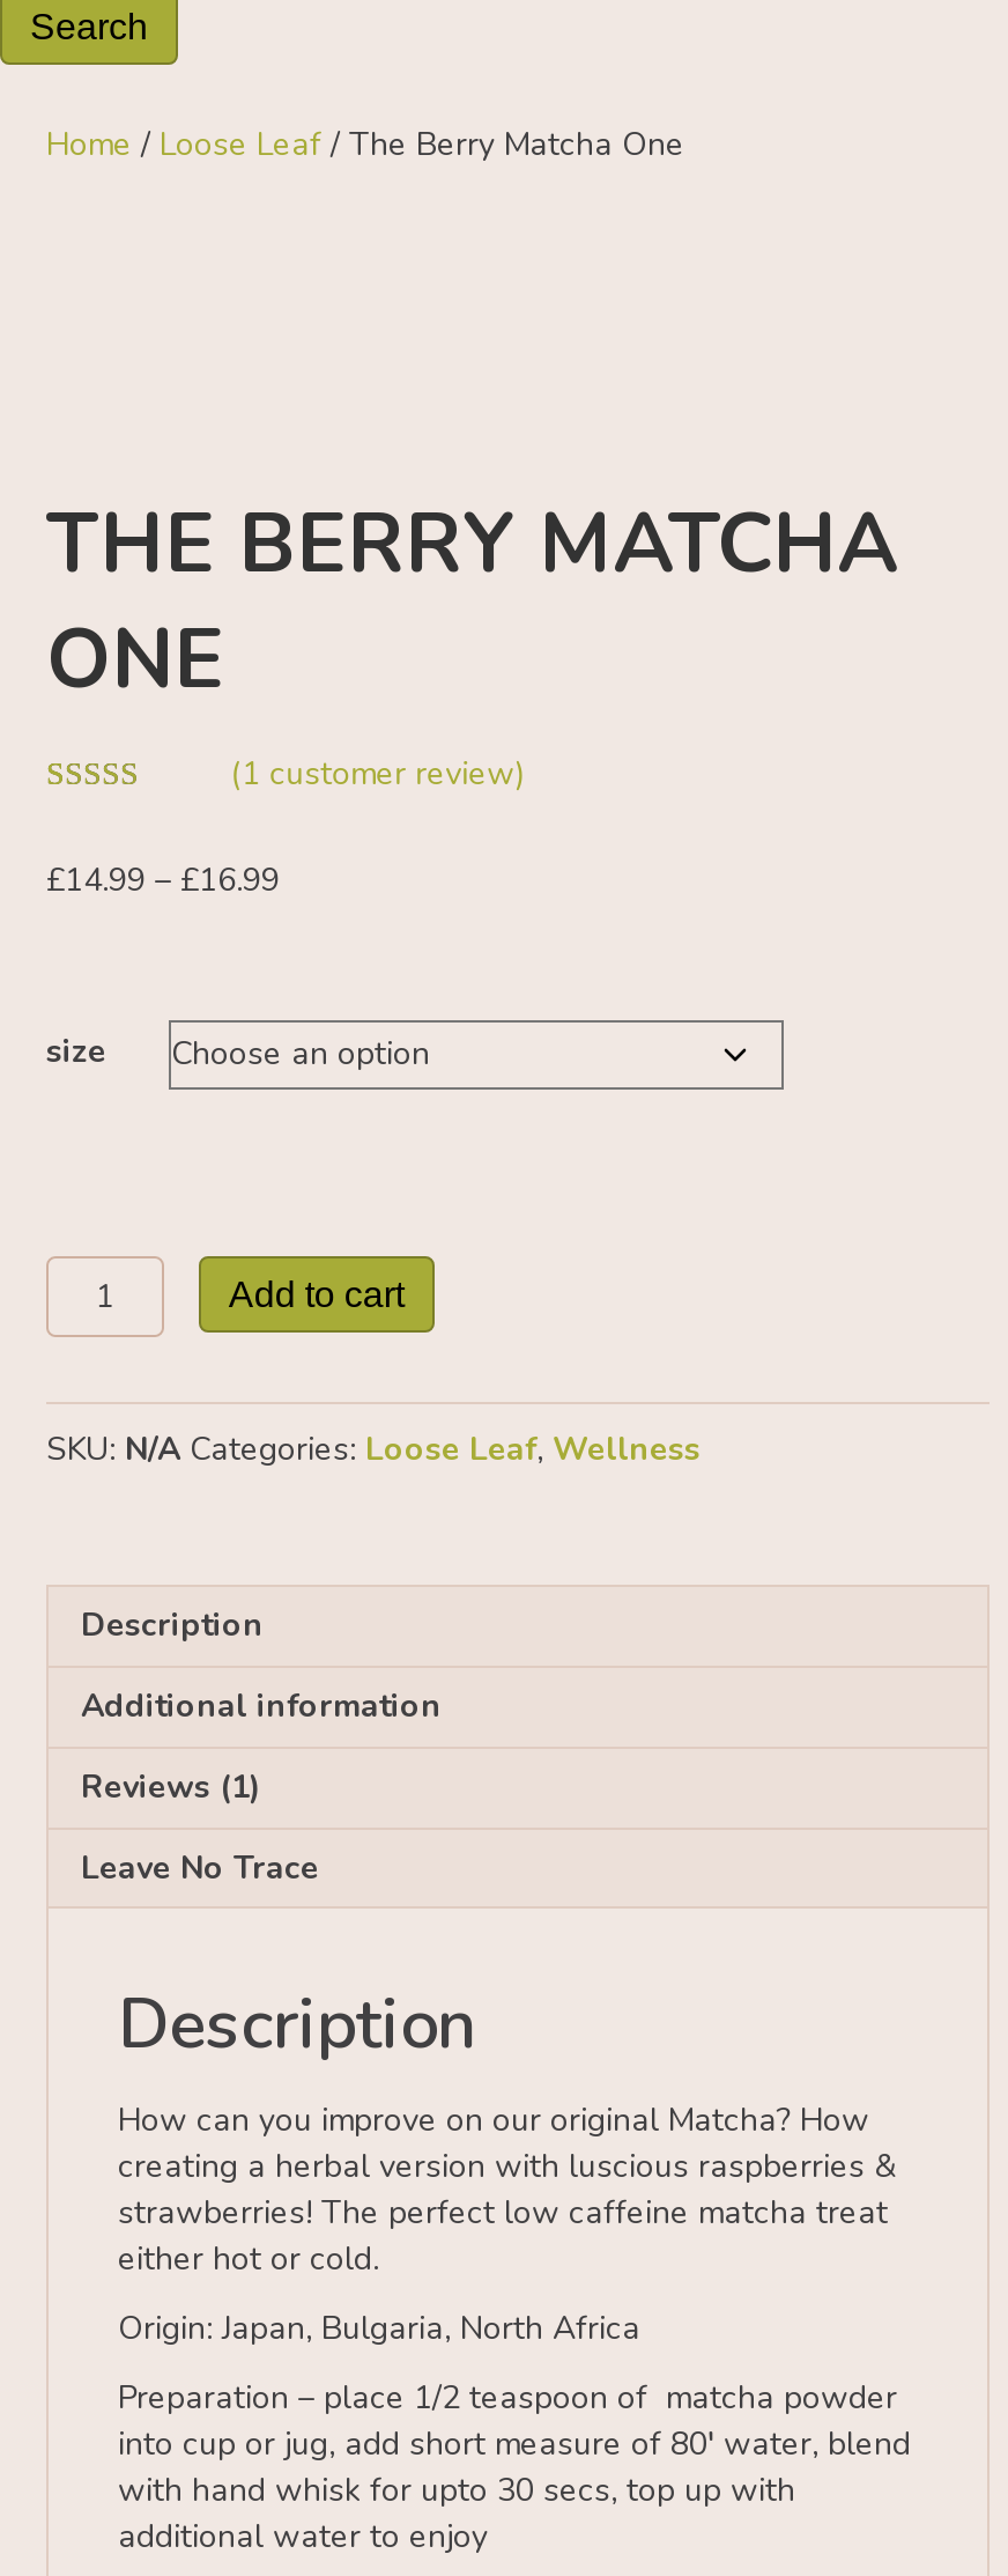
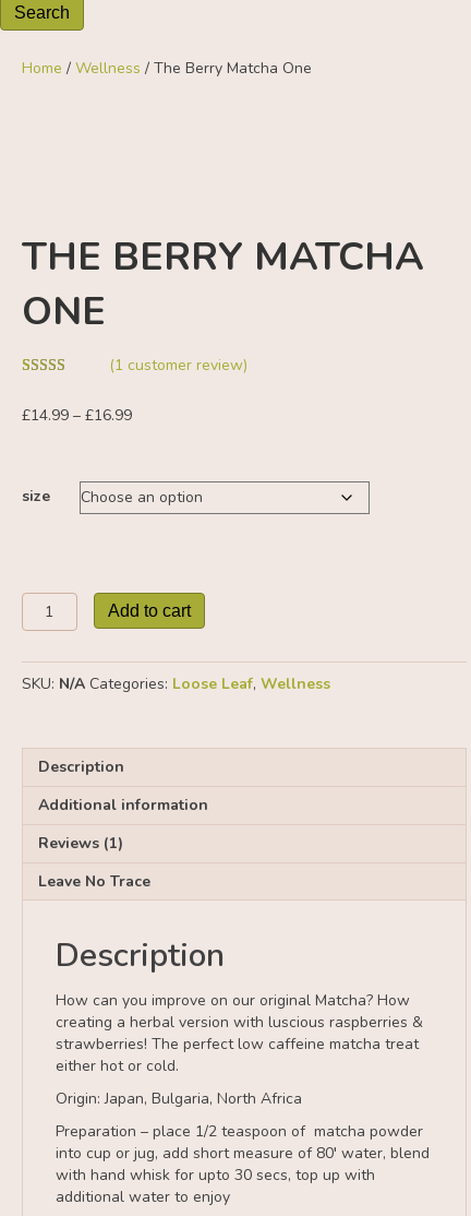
- Home / Loose Leaf / The Berry Matcha One
+ Home / Wellness / The Berry Matcha One
